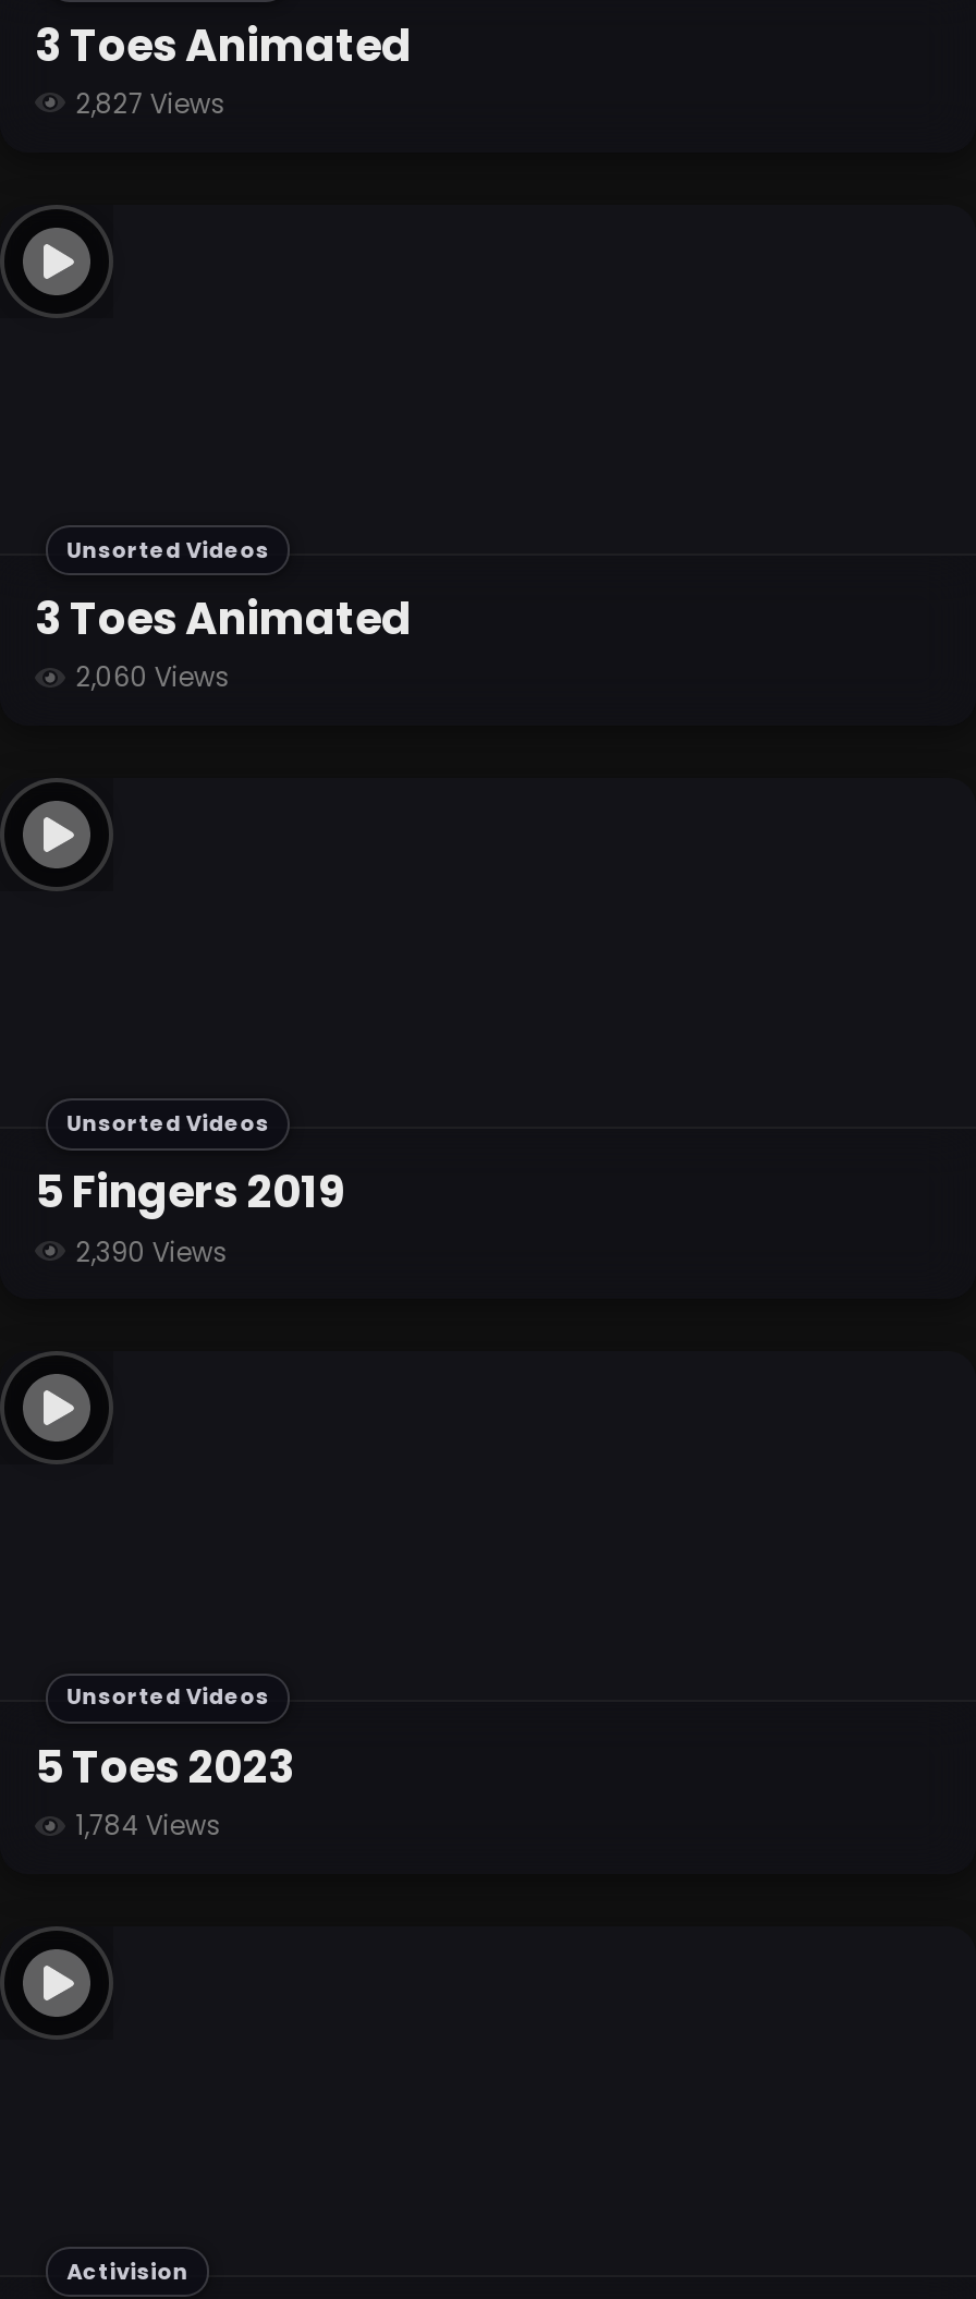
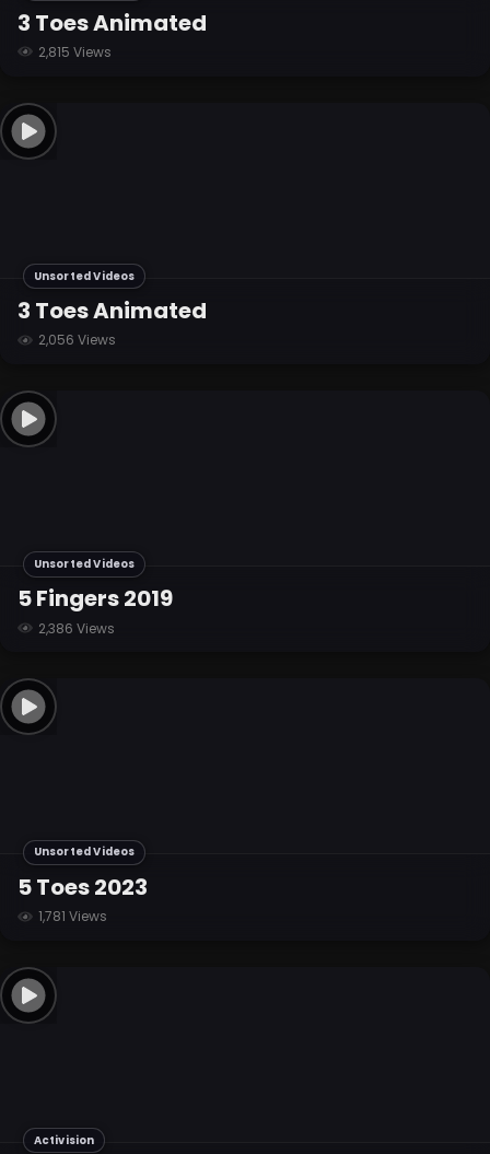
- 2,827 Views
+ 2,815 Views

- 2,060 Views
+ 2,056 Views

- 2,390 Views
+ 2,386 Views

- 1,784 Views
+ 1,781 Views
